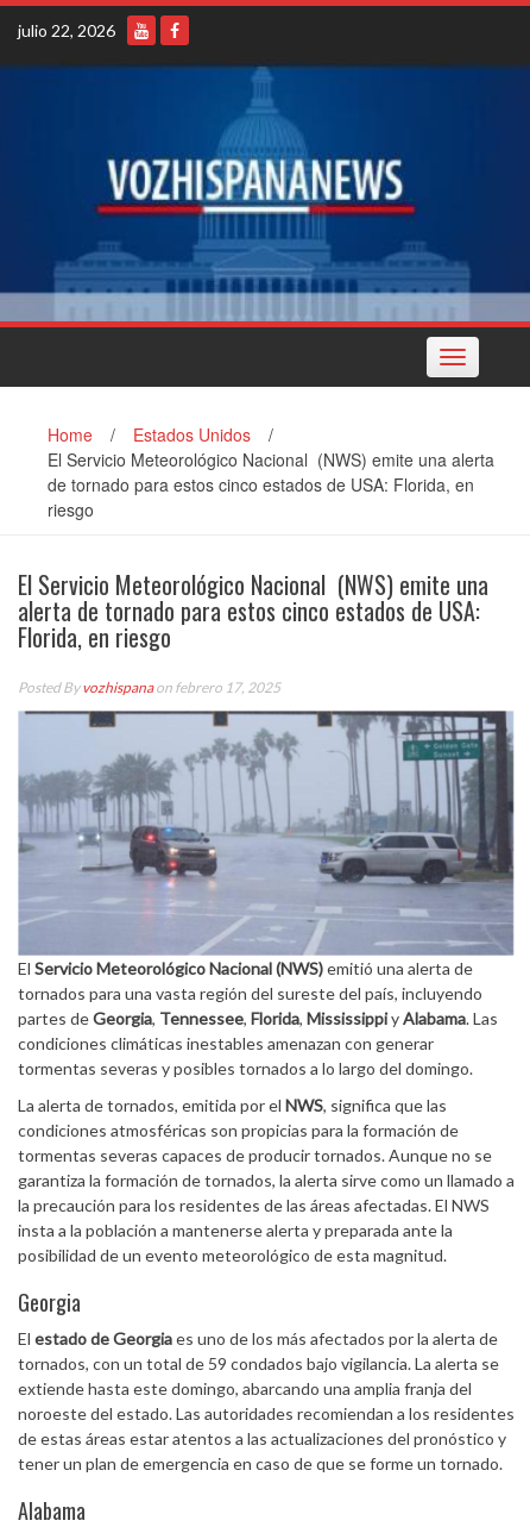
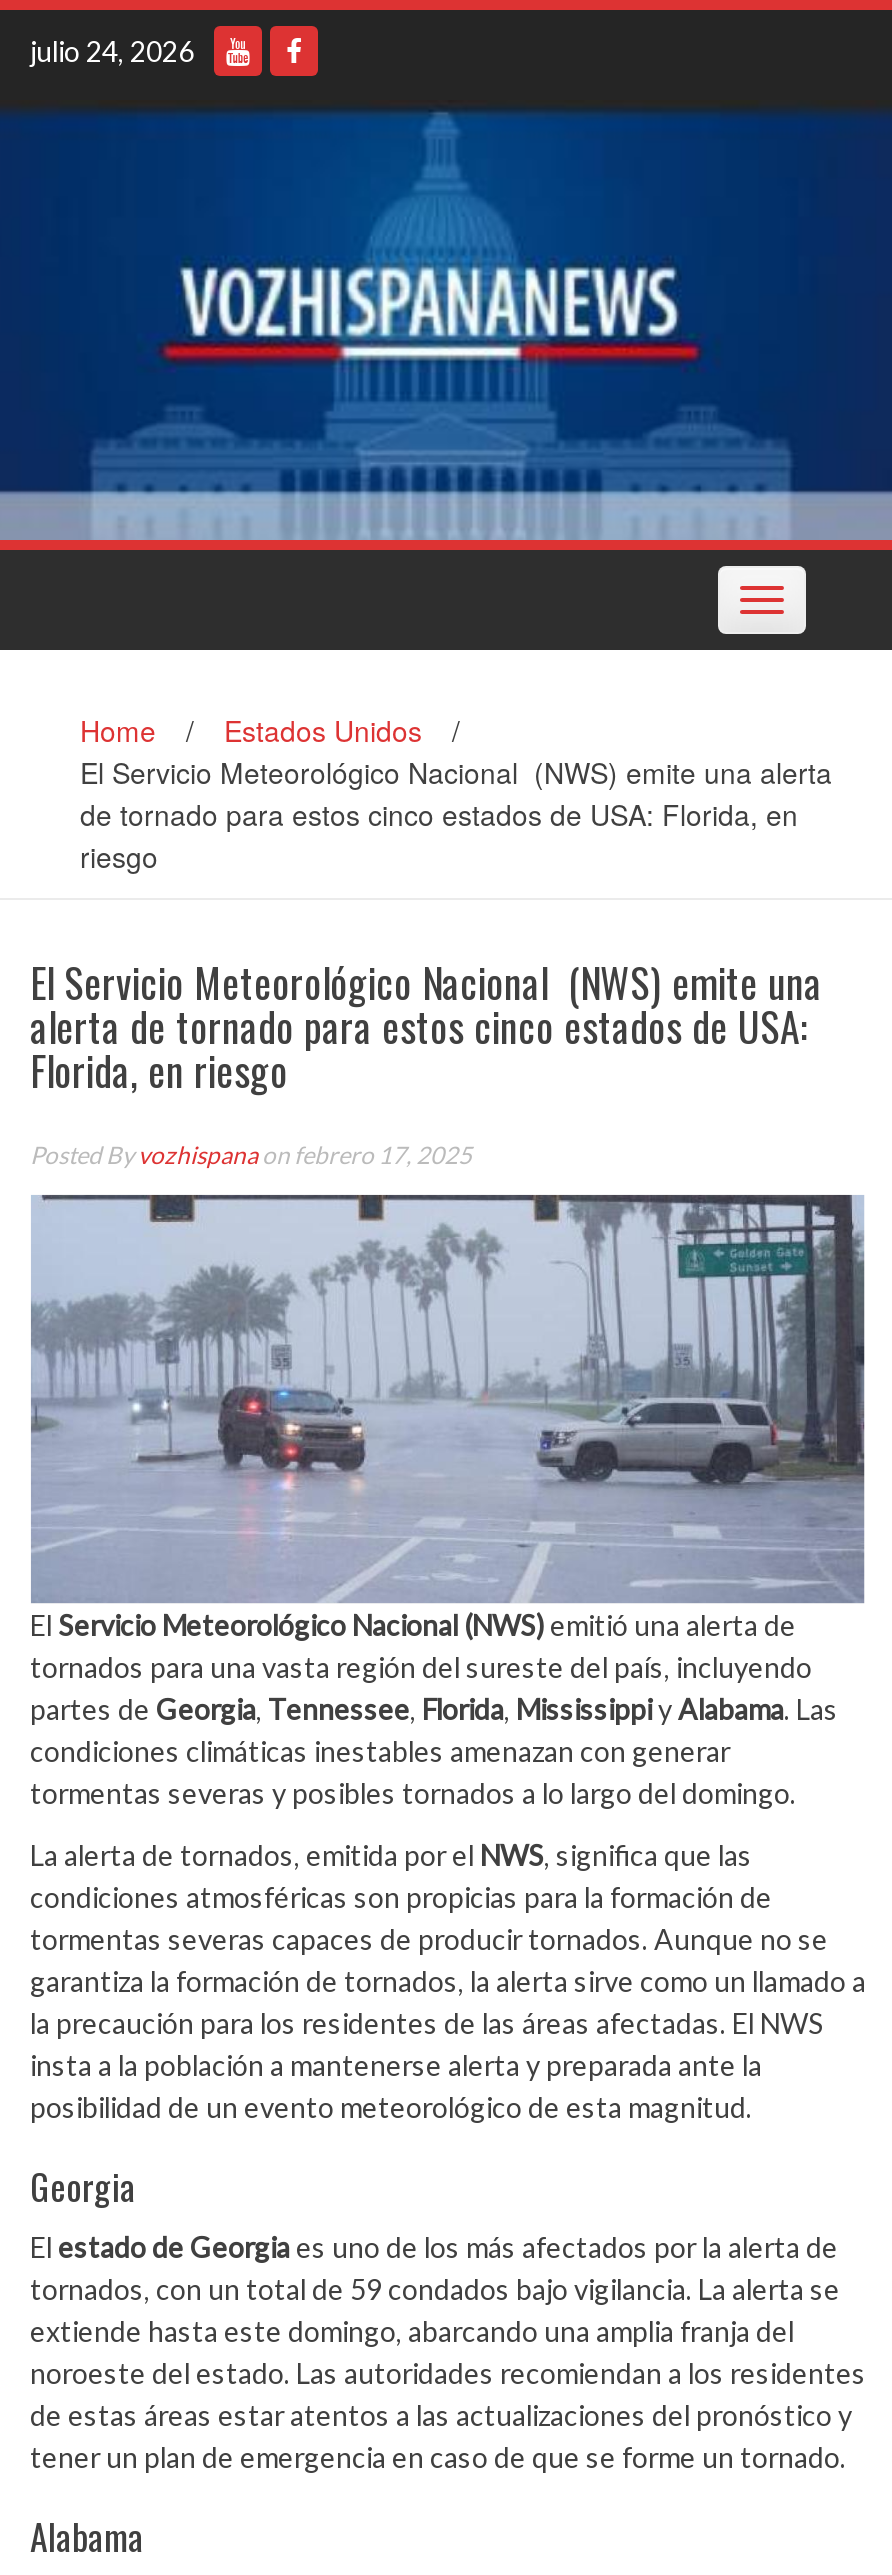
- julio 22, 2026
+ julio 24, 2026
